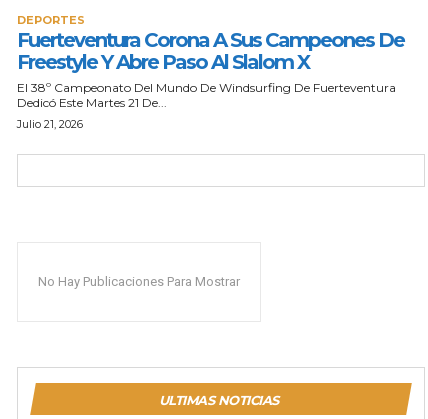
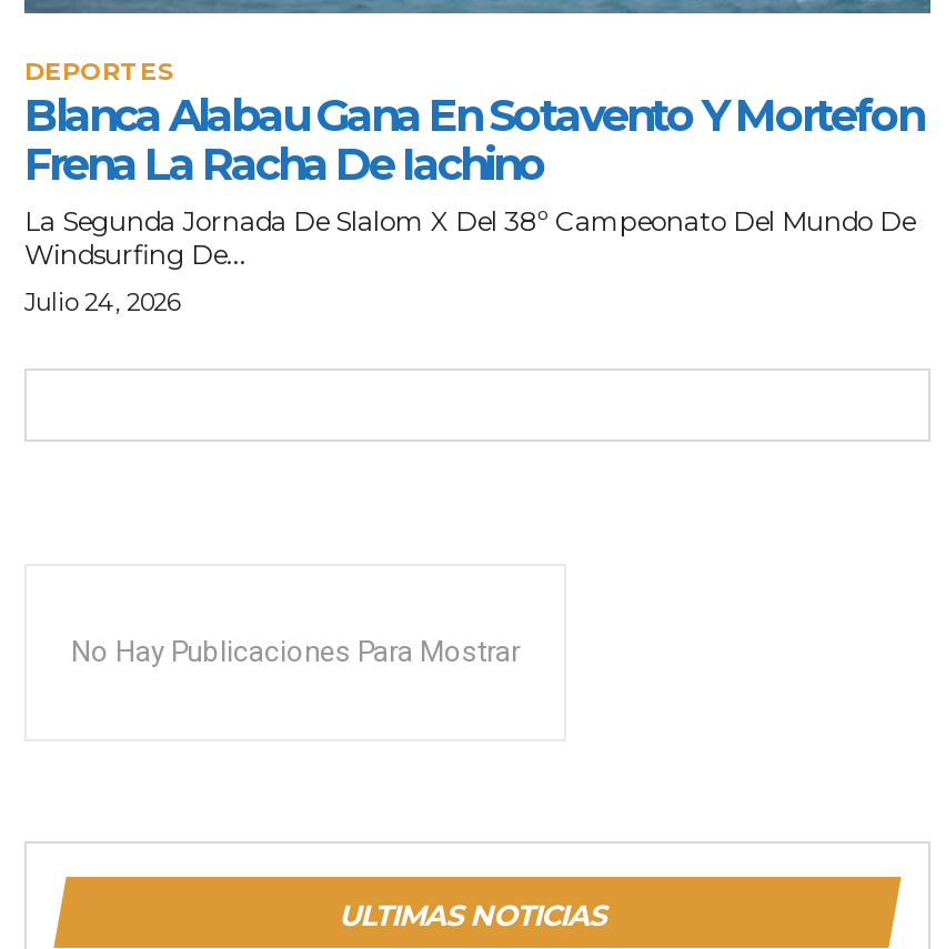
- Fuerteventura Corona A Sus Campeones De
- Freestyle Y Abre Paso Al Slalom X
- El 38º Campeonato Del Mundo De Windsurfing De Fuerteventura
- Dedicó Este Martes 21 De...
+ Blanca Alabau Gana En Sotavento Y Mortefon
+ Frena La Racha De Iachino
+ La Segunda Jornada De Slalom X Del 38º Campeonato Del Mundo De
+ Windsurfing De...

- Julio 21, 2026
+ Julio 24, 2026
